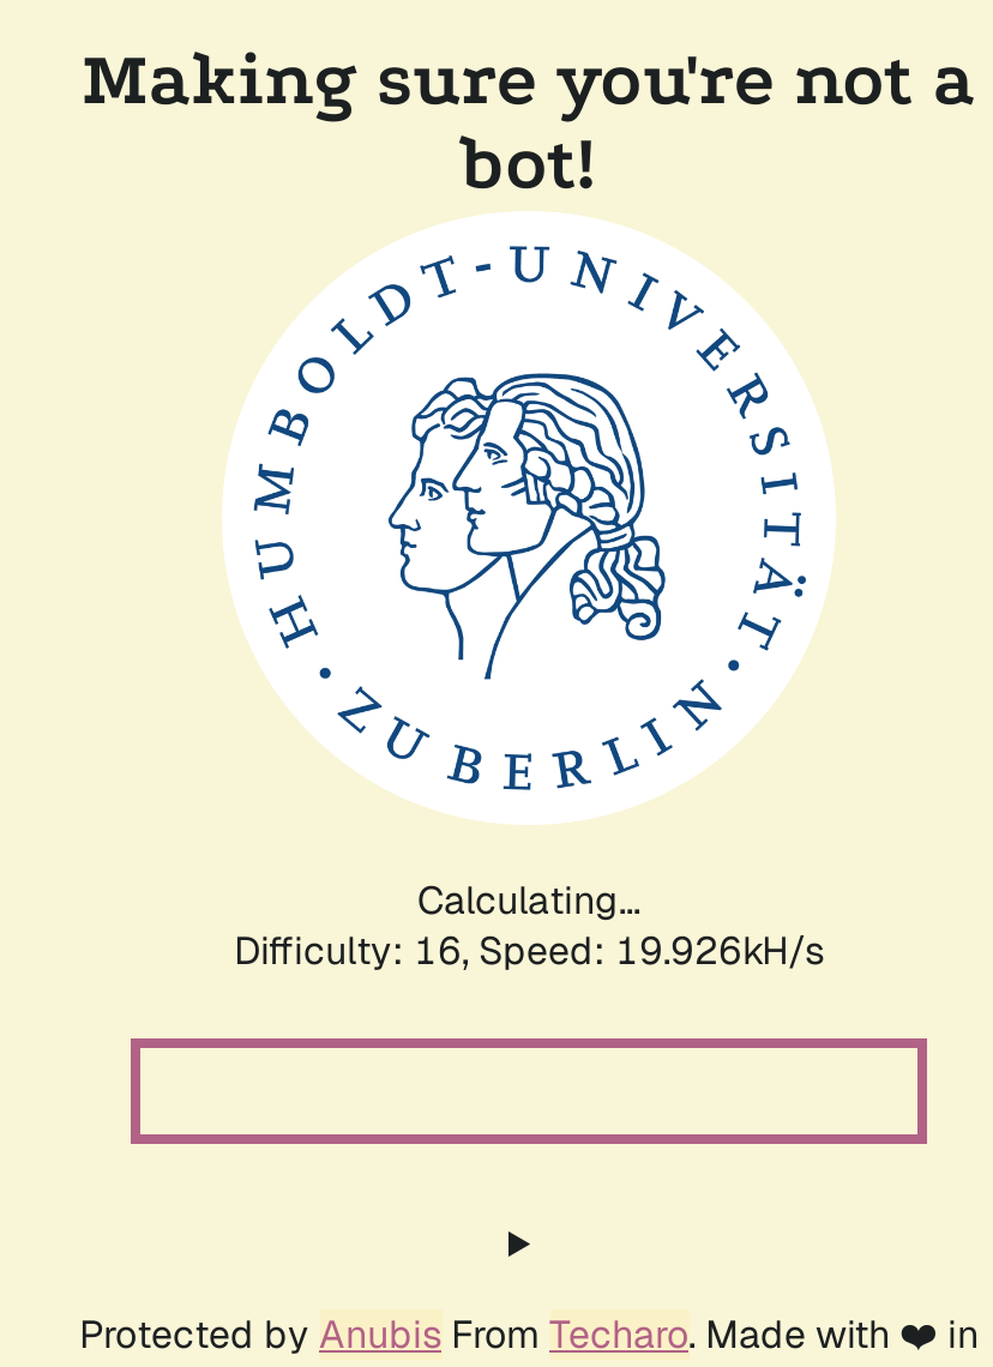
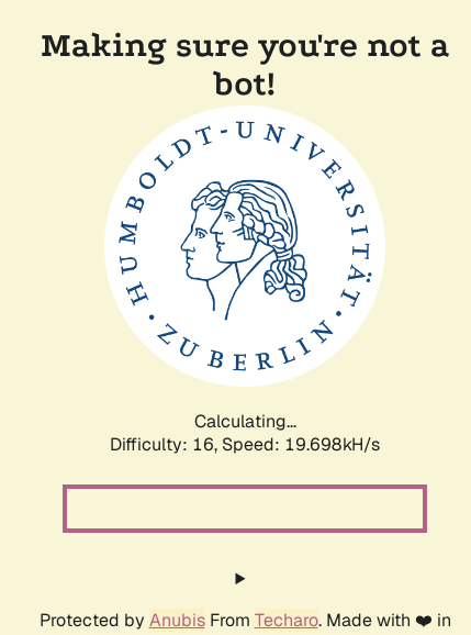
- Difficulty: 16, Speed: 19.926kH/s
+ Difficulty: 16, Speed: 19.698kH/s
